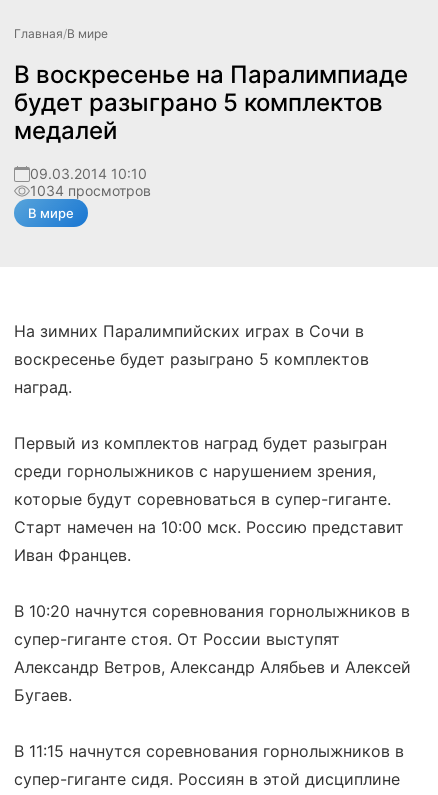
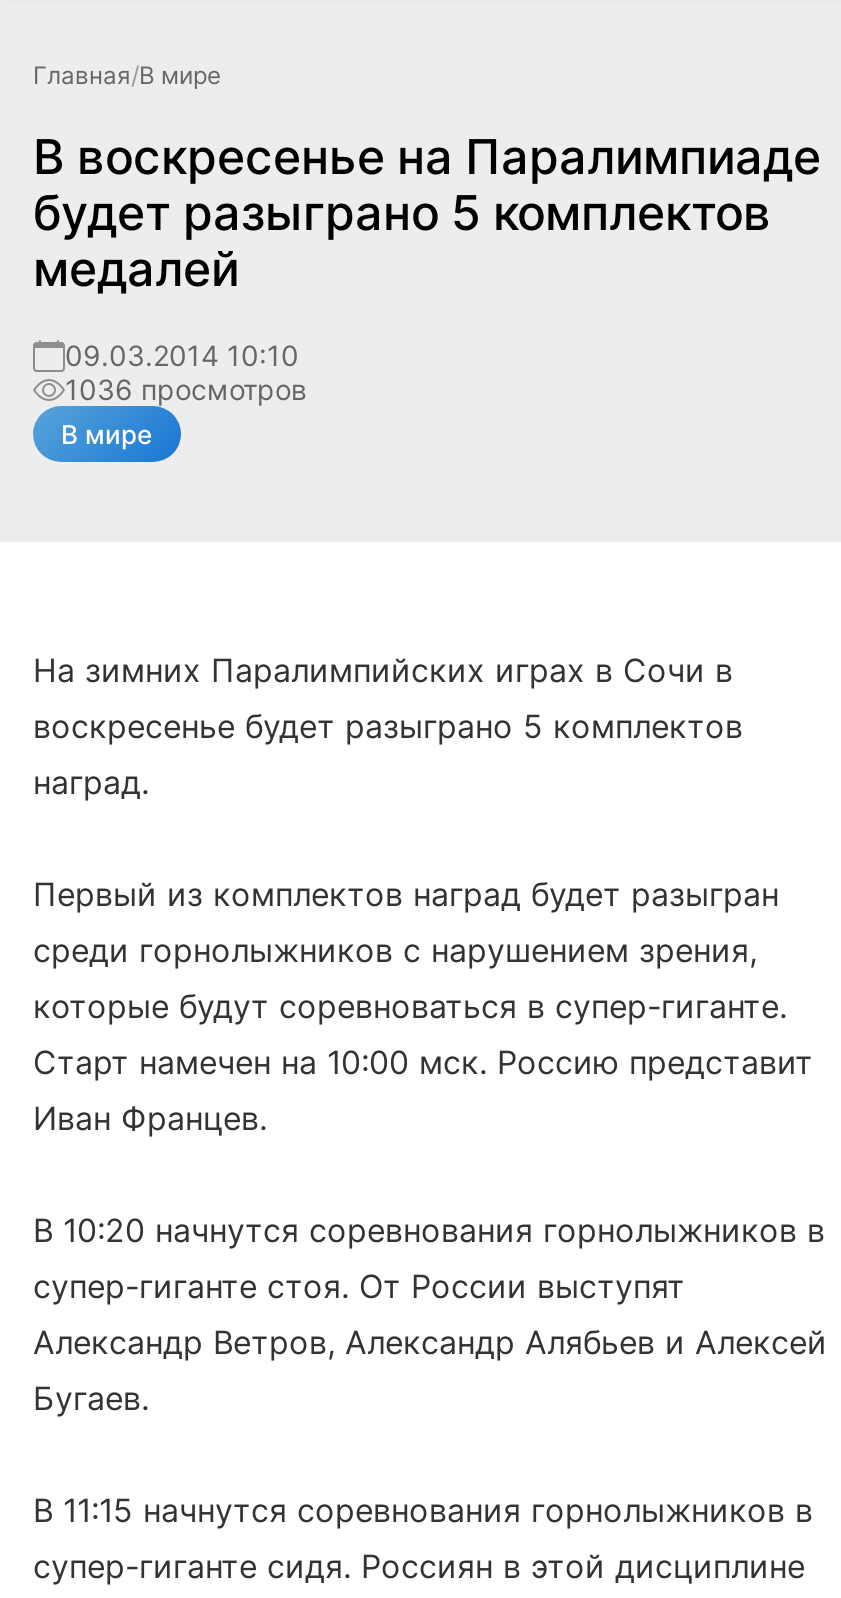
- 1034 просмотров
+ 1036 просмотров
